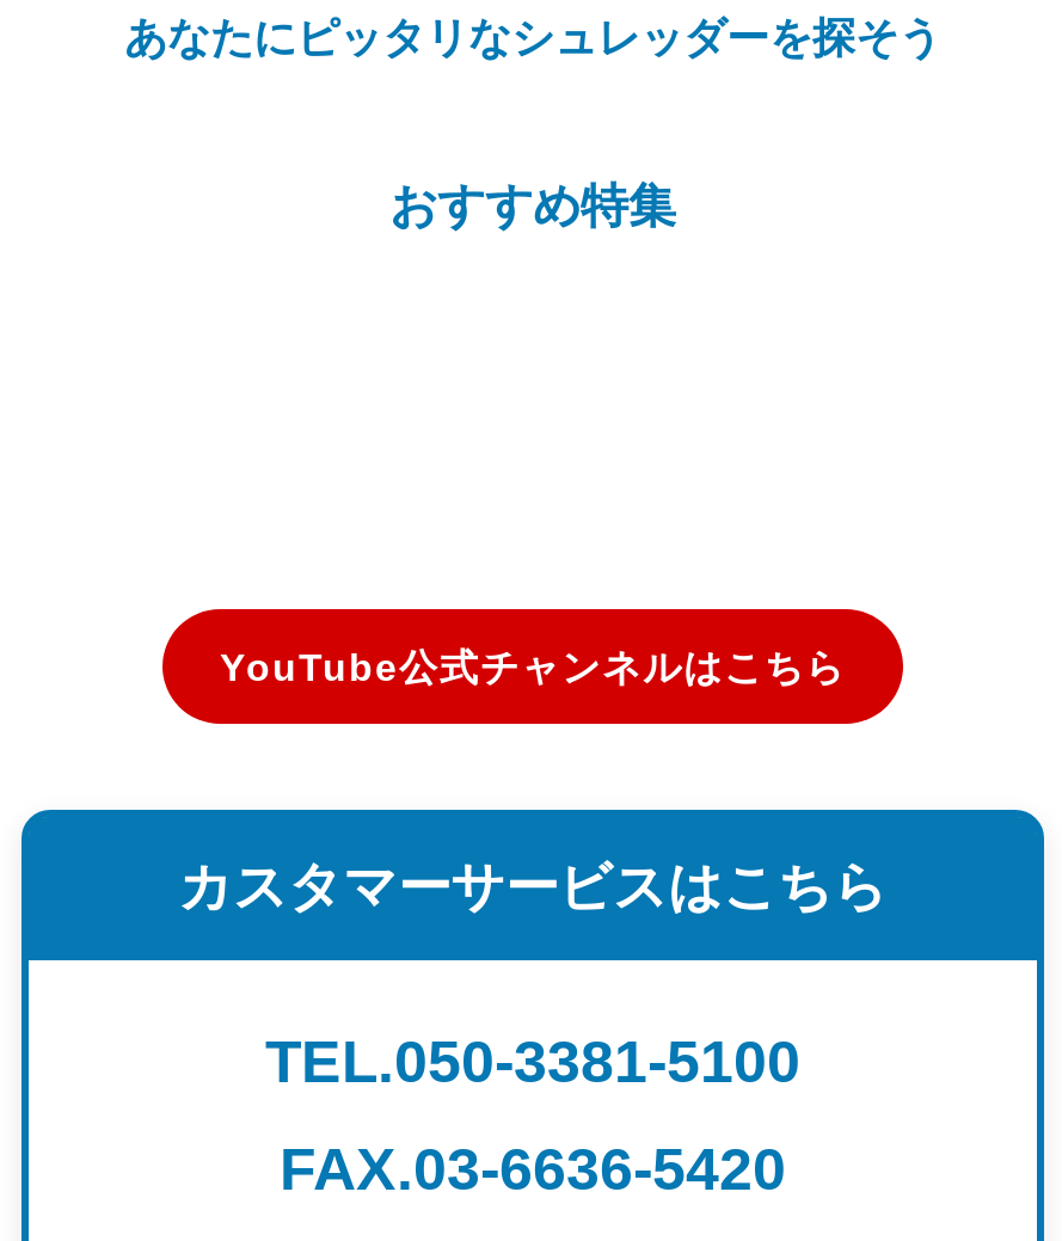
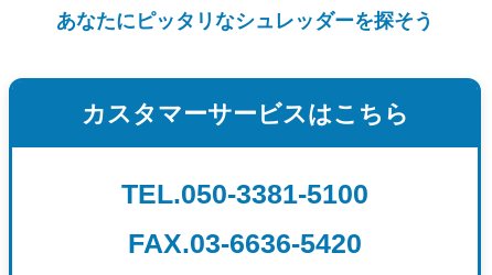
- おすすめ特集

- YouTube公式チャンネルはこちら
